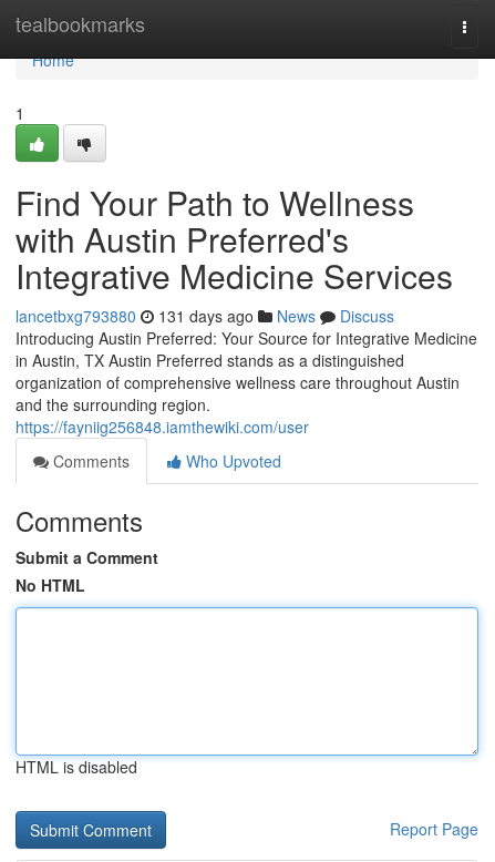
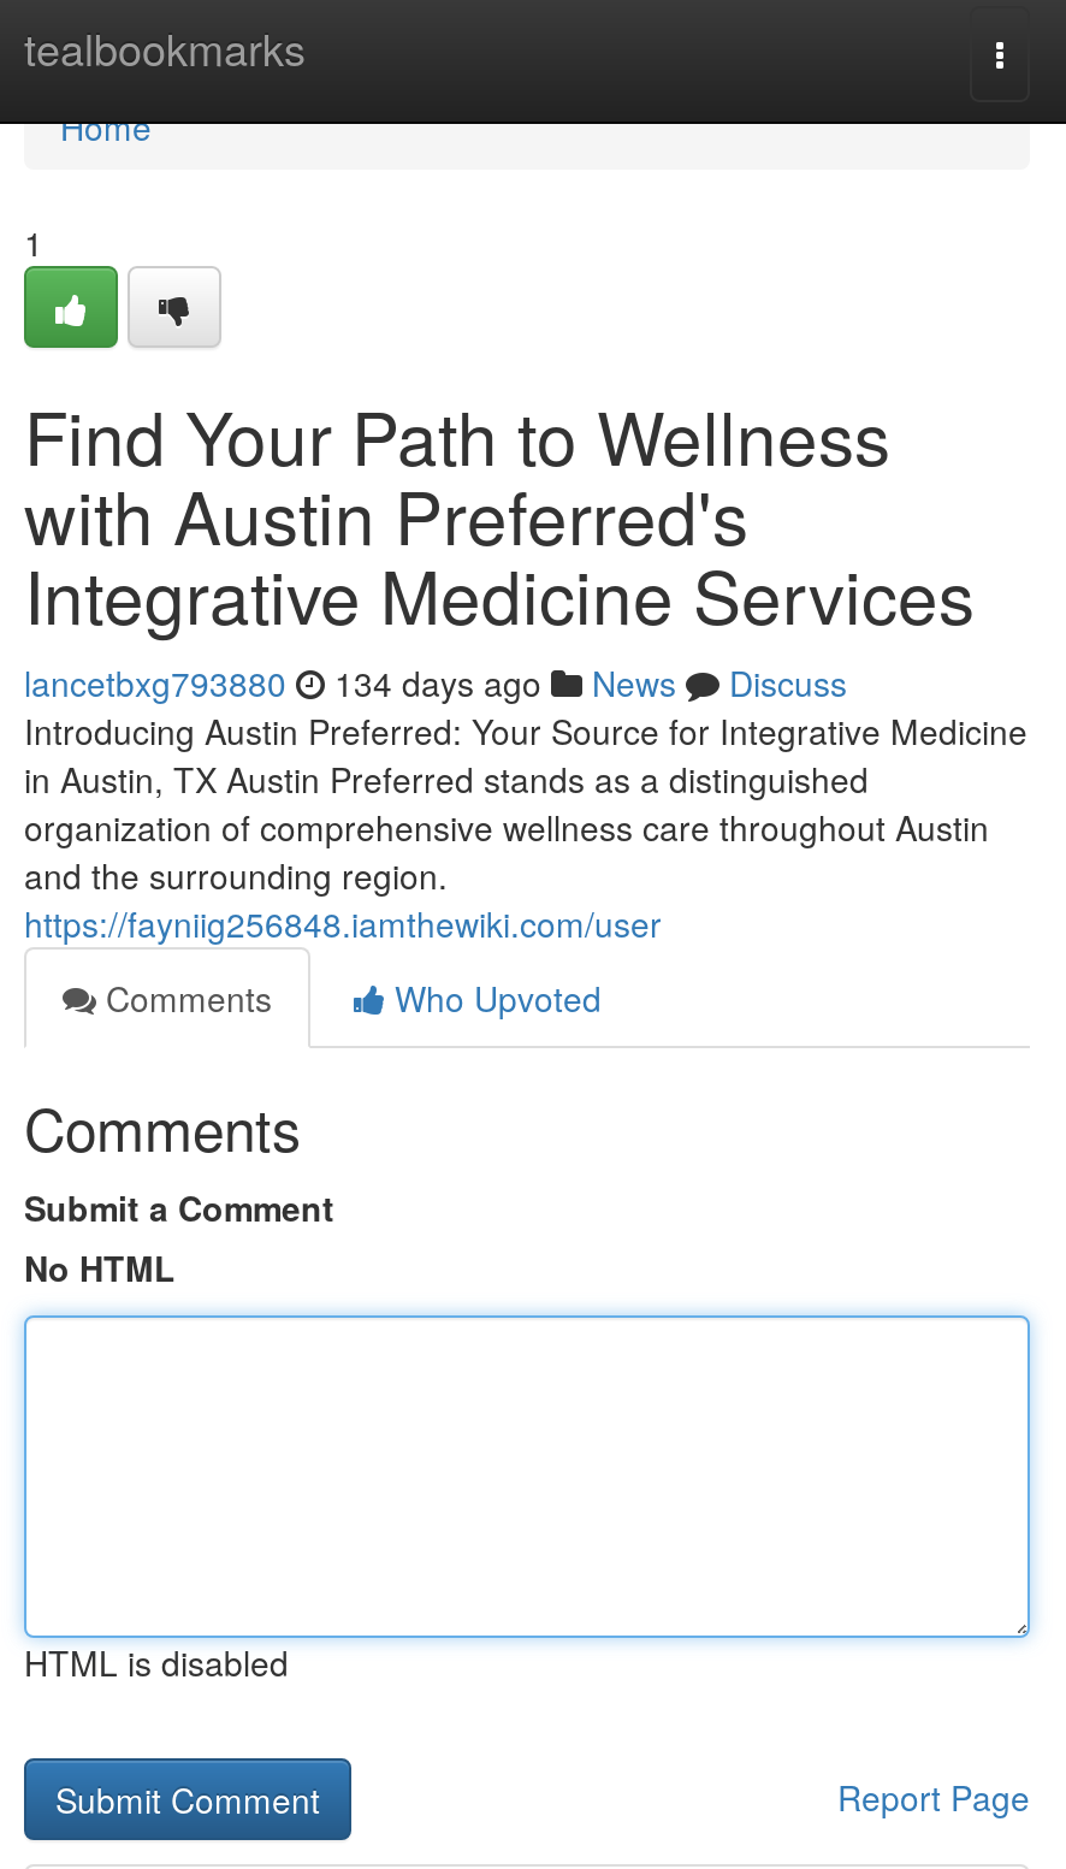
- lancetbxg793880 131 days ago News Discuss
+ lancetbxg793880 134 days ago News Discuss
